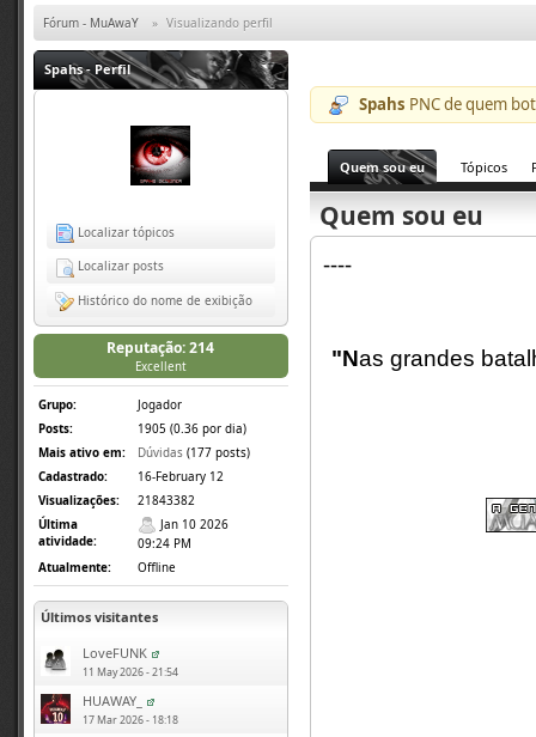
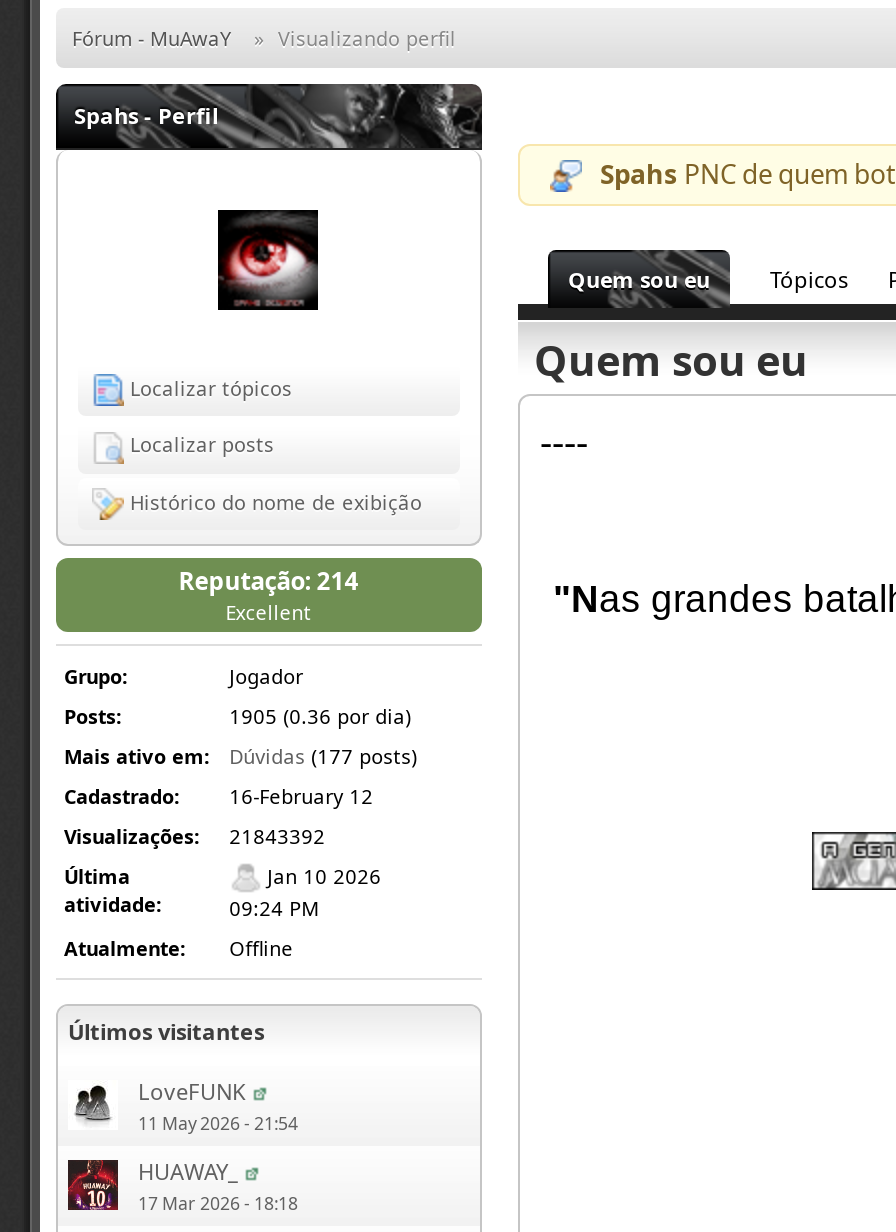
- Visualizações: 21843382
+ Visualizações: 21843392
